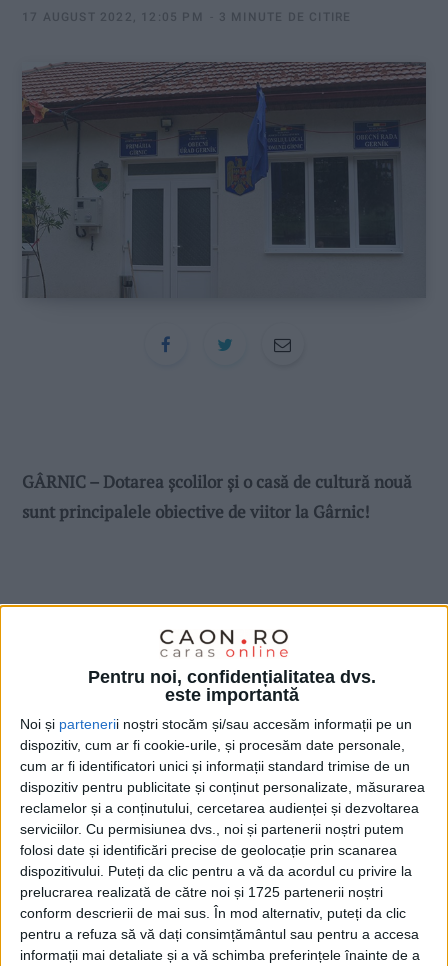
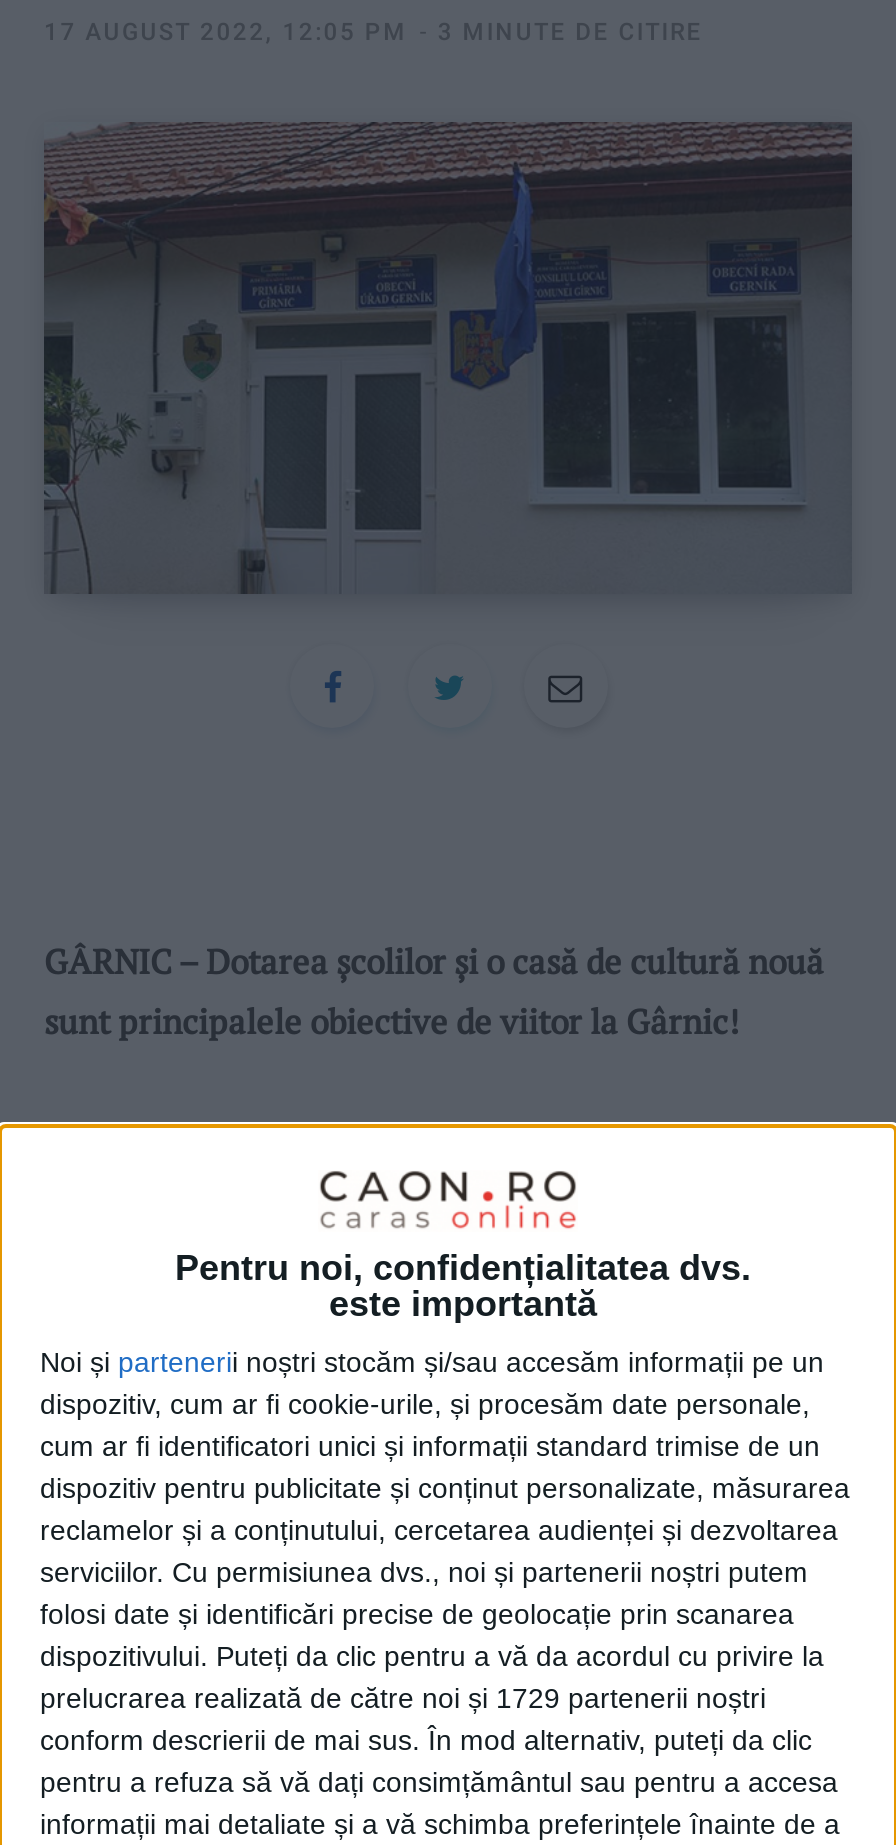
- prelucrarea realizată de către noi și 1725 partenerii noștri
+ prelucrarea realizată de către noi și 1729 partenerii noștri
